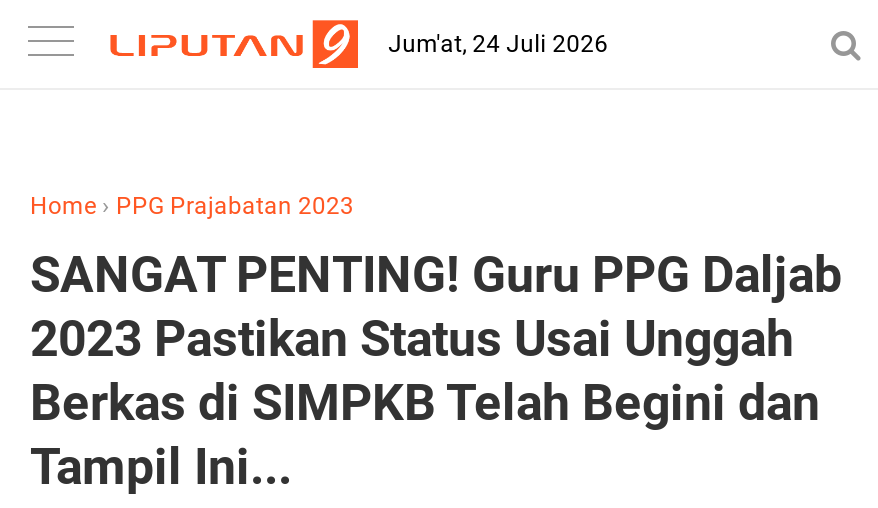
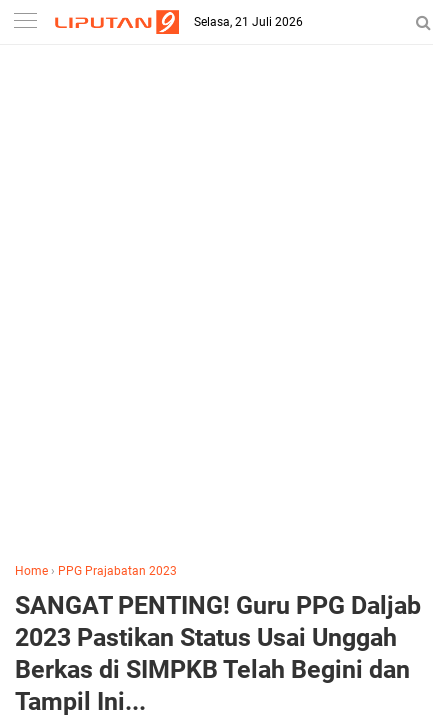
- Jum'at, 24 Juli 2026
+ Selasa, 21 Juli 2026
